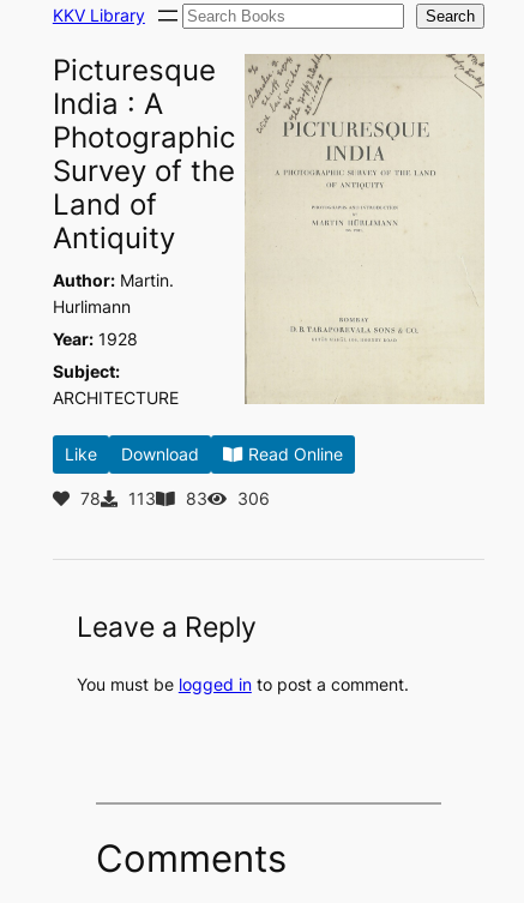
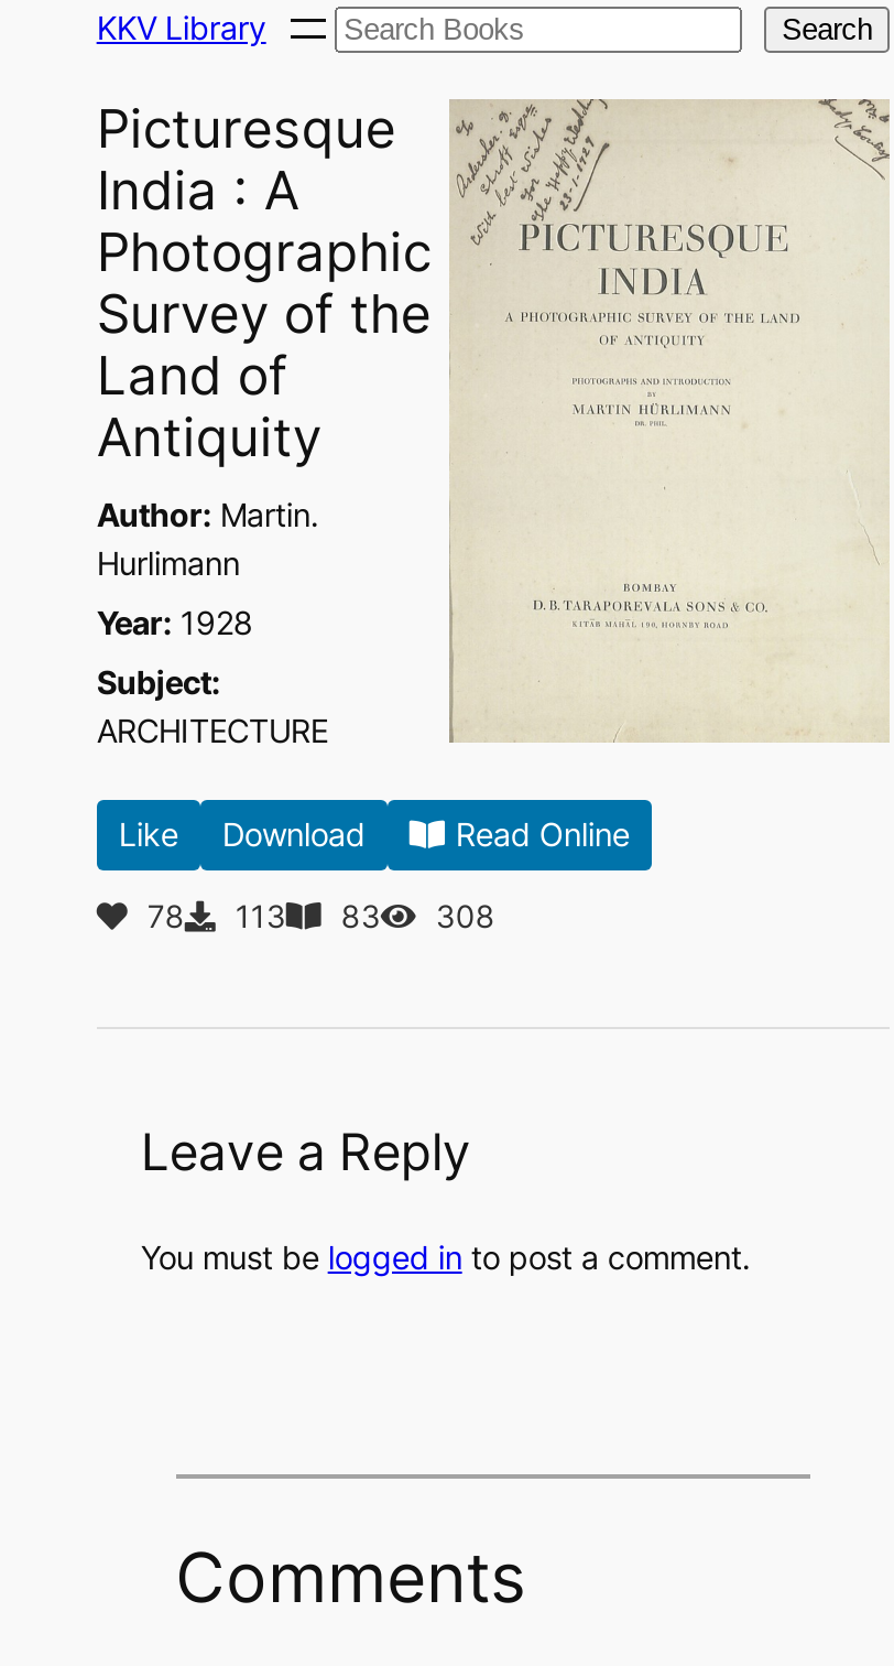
- 78 113 83 306
+ 78 113 83 308
